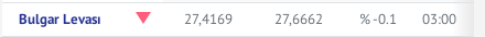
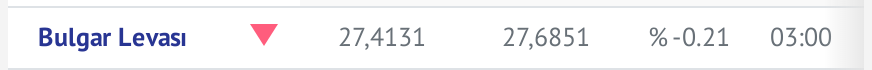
- 27,4169
+ 27,4131

- 27,6662
+ 27,6851

- % -0.1
+ % -0.21
